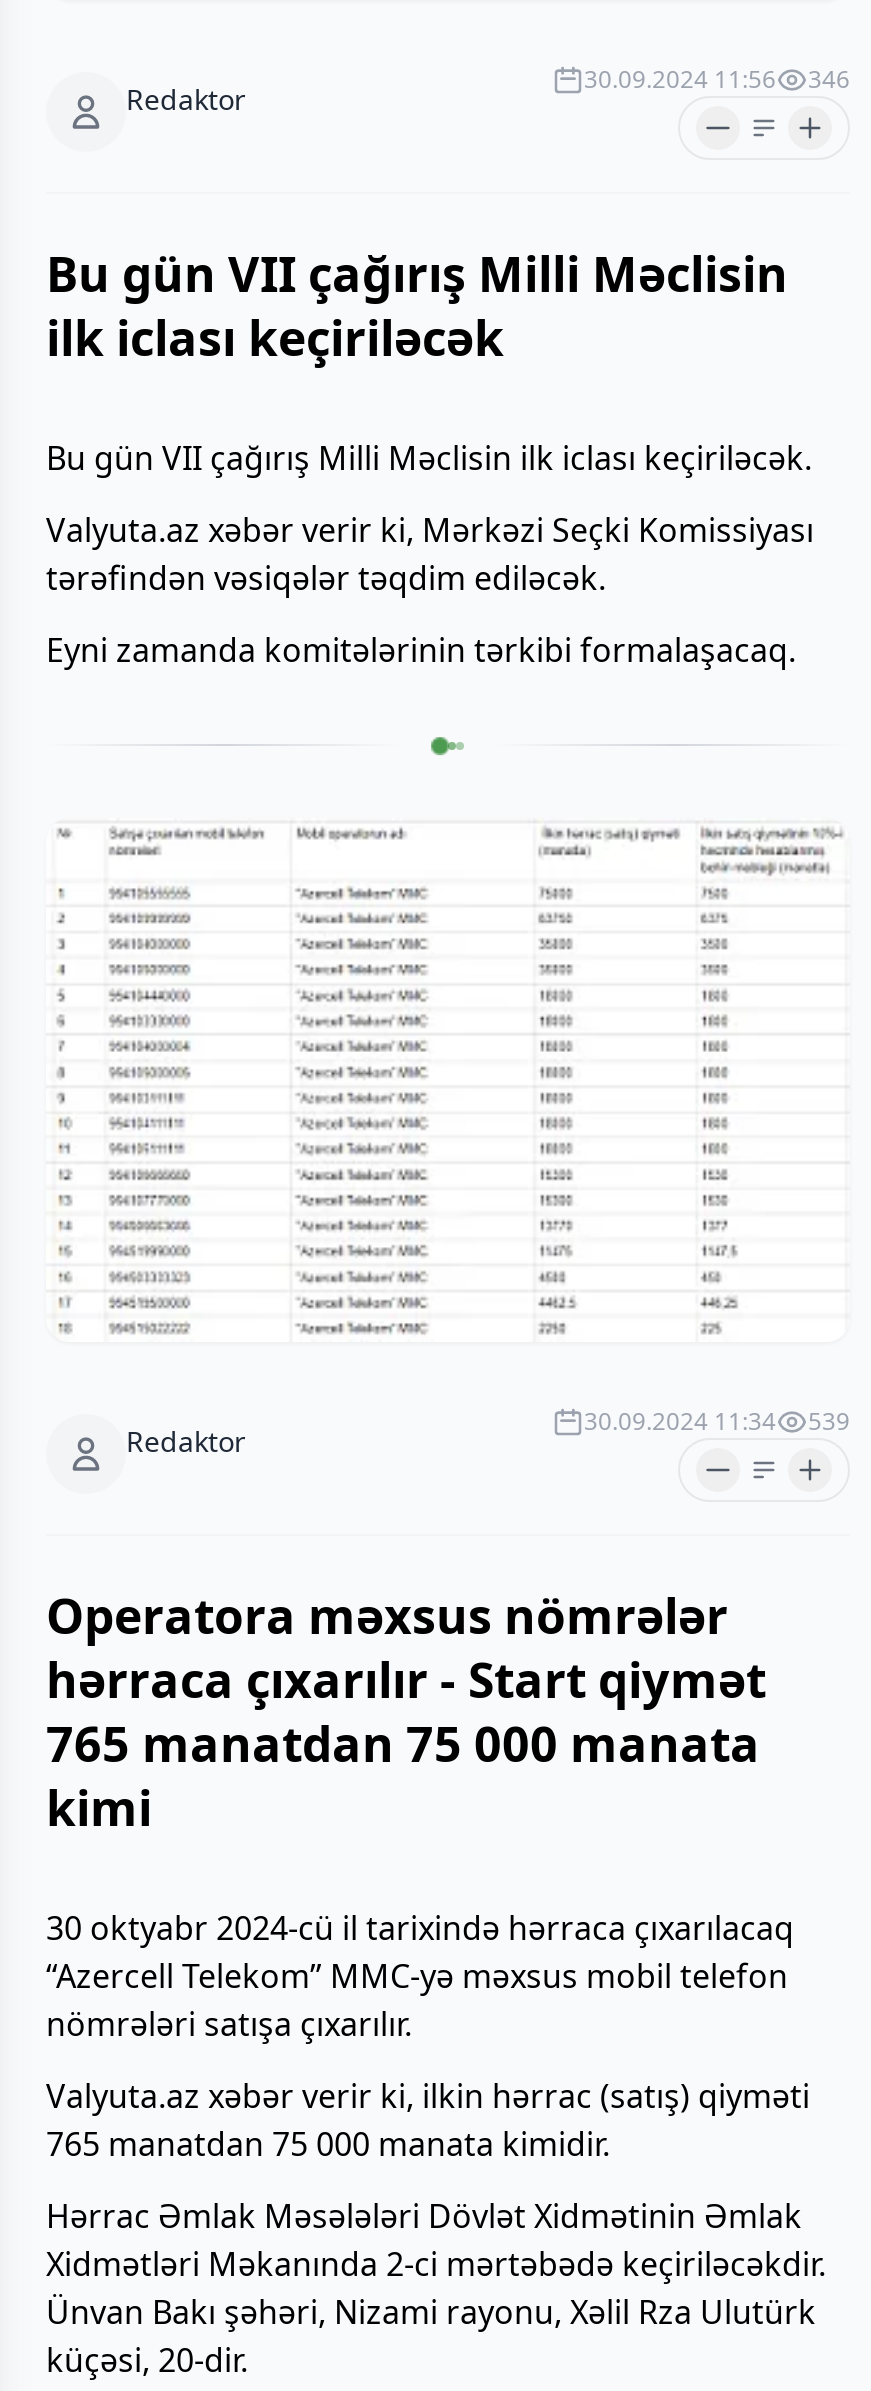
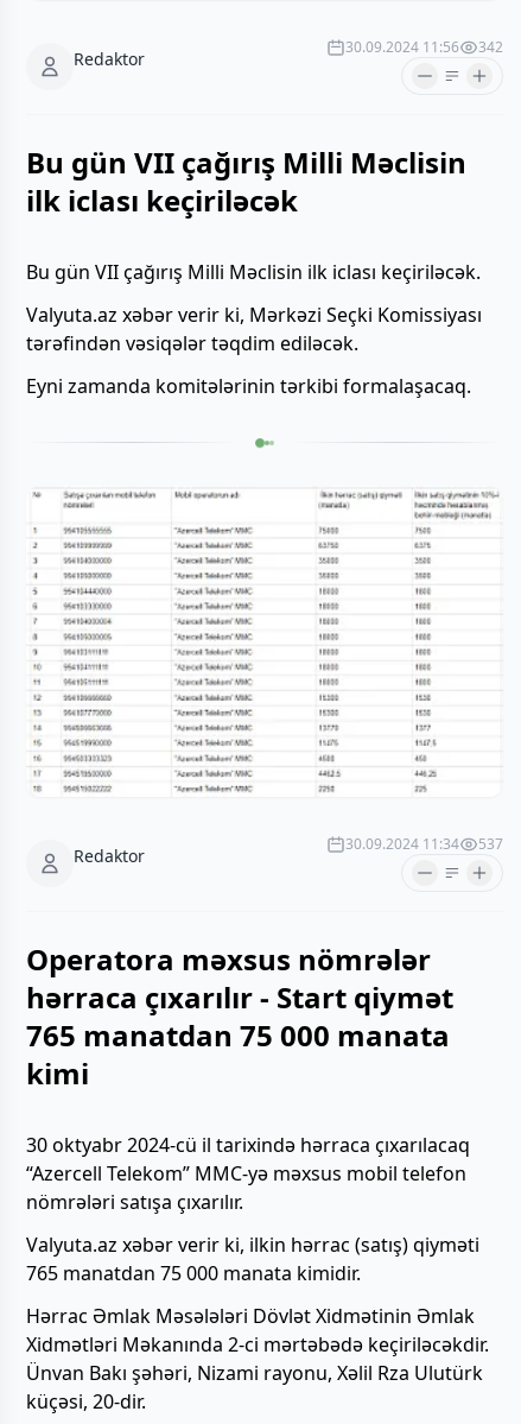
- 30.09.2024 11:56 346
+ 30.09.2024 11:56 342

- 30.09.2024 11:34 539
+ 30.09.2024 11:34 537
